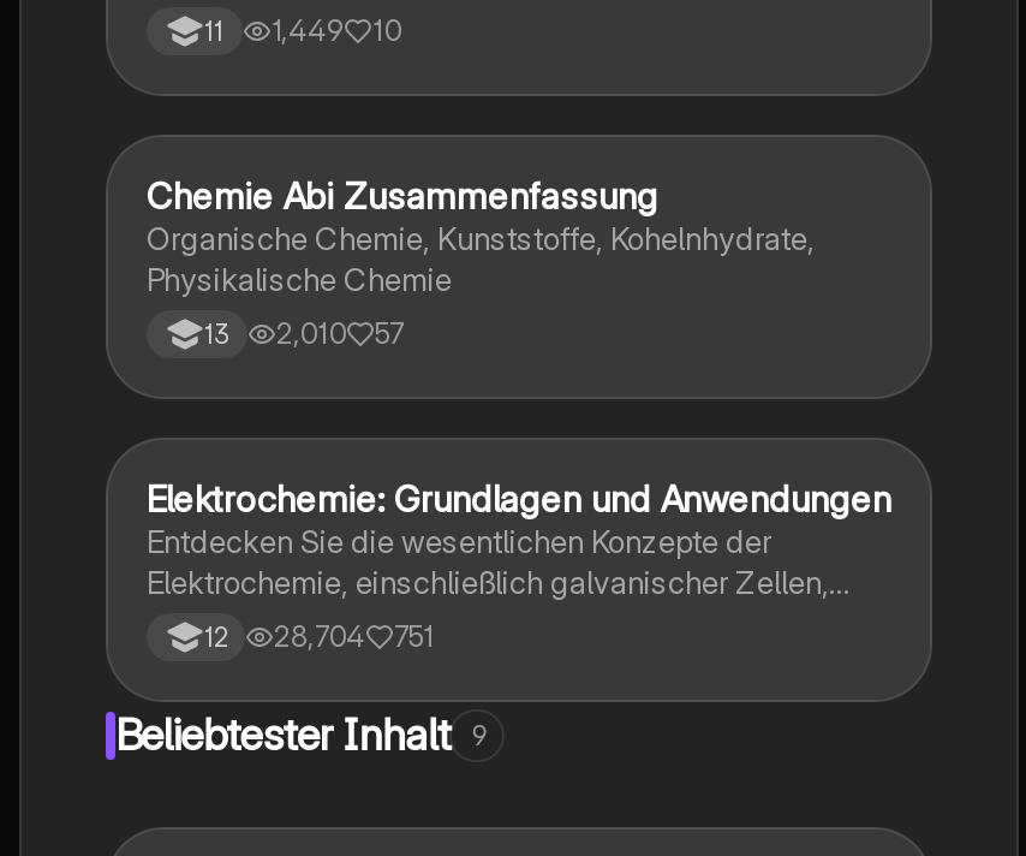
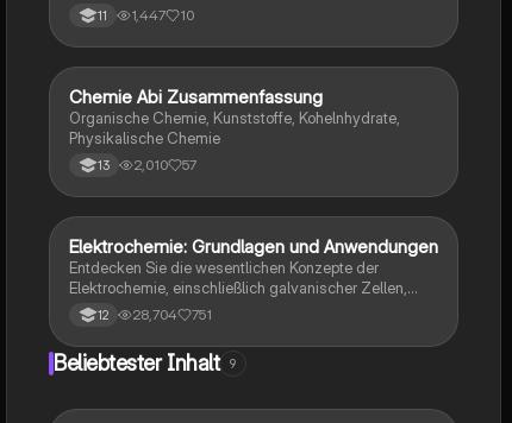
- 11 1,449 10
+ 11 1,447 10
